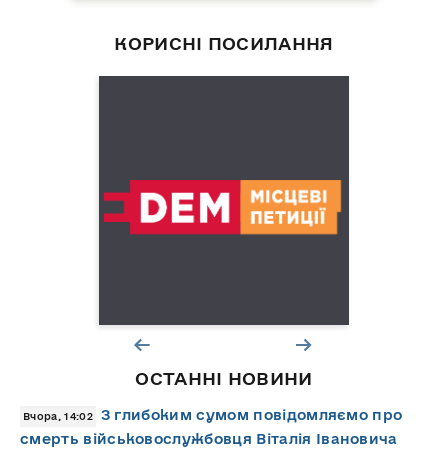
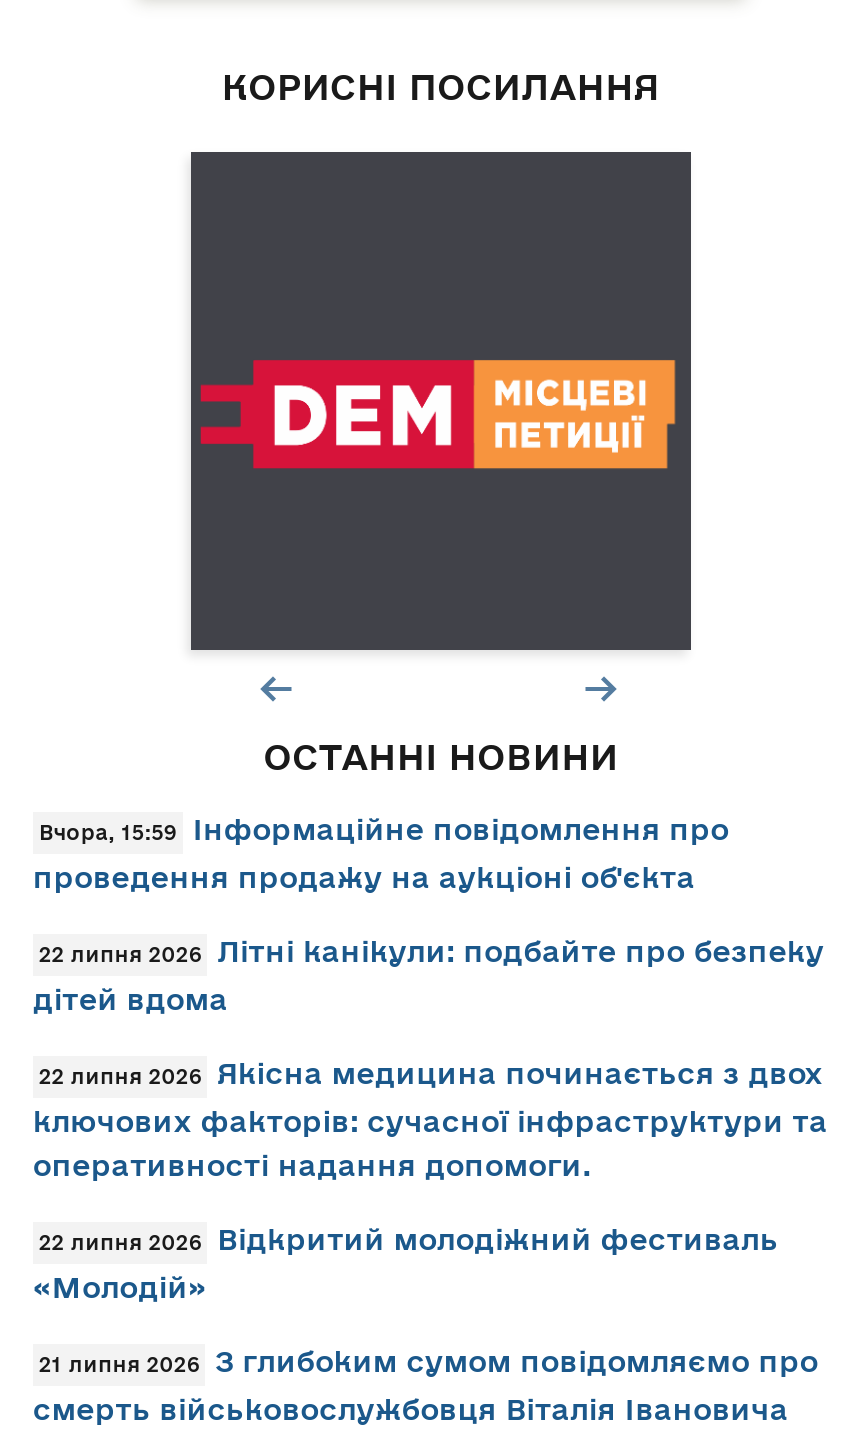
- Вчора, 14:02
+ Вчора, 15:59
+ Інформаційне повідомлення про
+ проведення продажу на аукціоні об'єкта
+ 22 липня 2026
+ Літні канікули: подбайте про безпеку
+ дітей вдома
+ 22 липня 2026
+ Якісна медицина починається з двох
+ ключових факторів: сучасної інфраструктури та
+ оперативності надання допомоги.
+ 22 липня 2026
+ Відкритий молодіжний фестиваль
+ «Молодій»
+ 21 липня 2026
